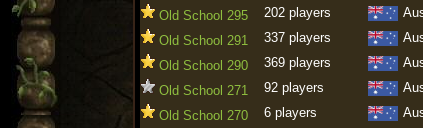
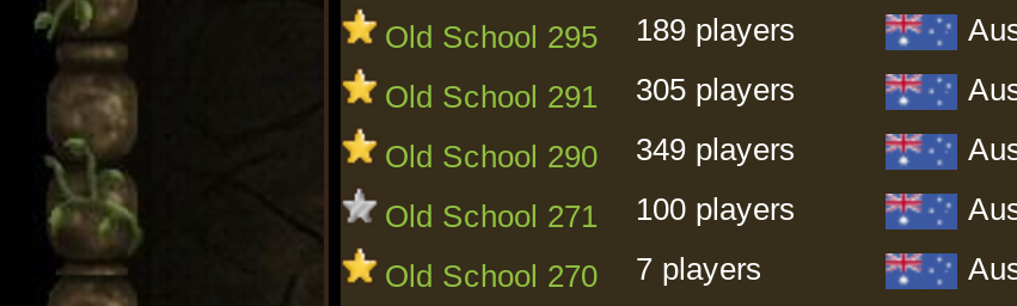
- Old School 295 202 players
+ Old School 295 189 players

- Old School 291 337 players
+ Old School 291 305 players

- Old School 290 369 players
+ Old School 290 349 players

- Old School 271 92 players
+ Old School 271 100 players

- Old School 270 6 players
+ Old School 270 7 players
